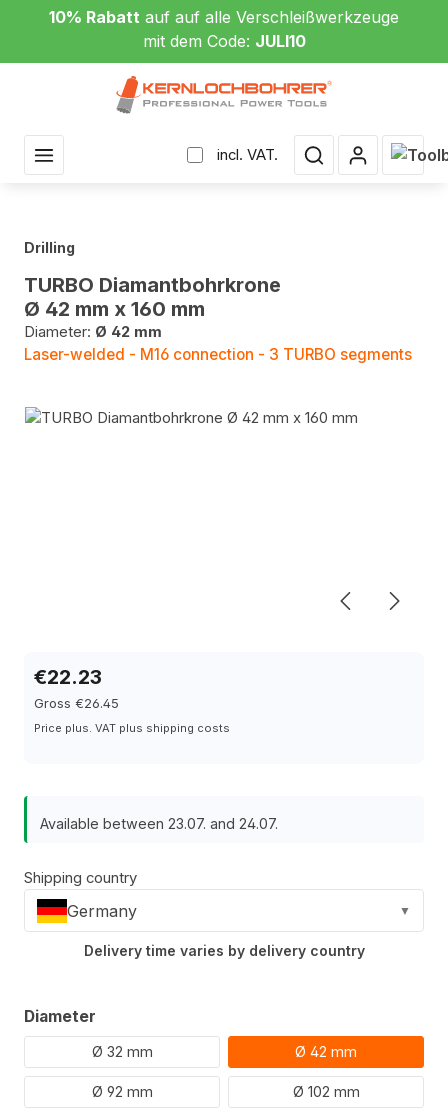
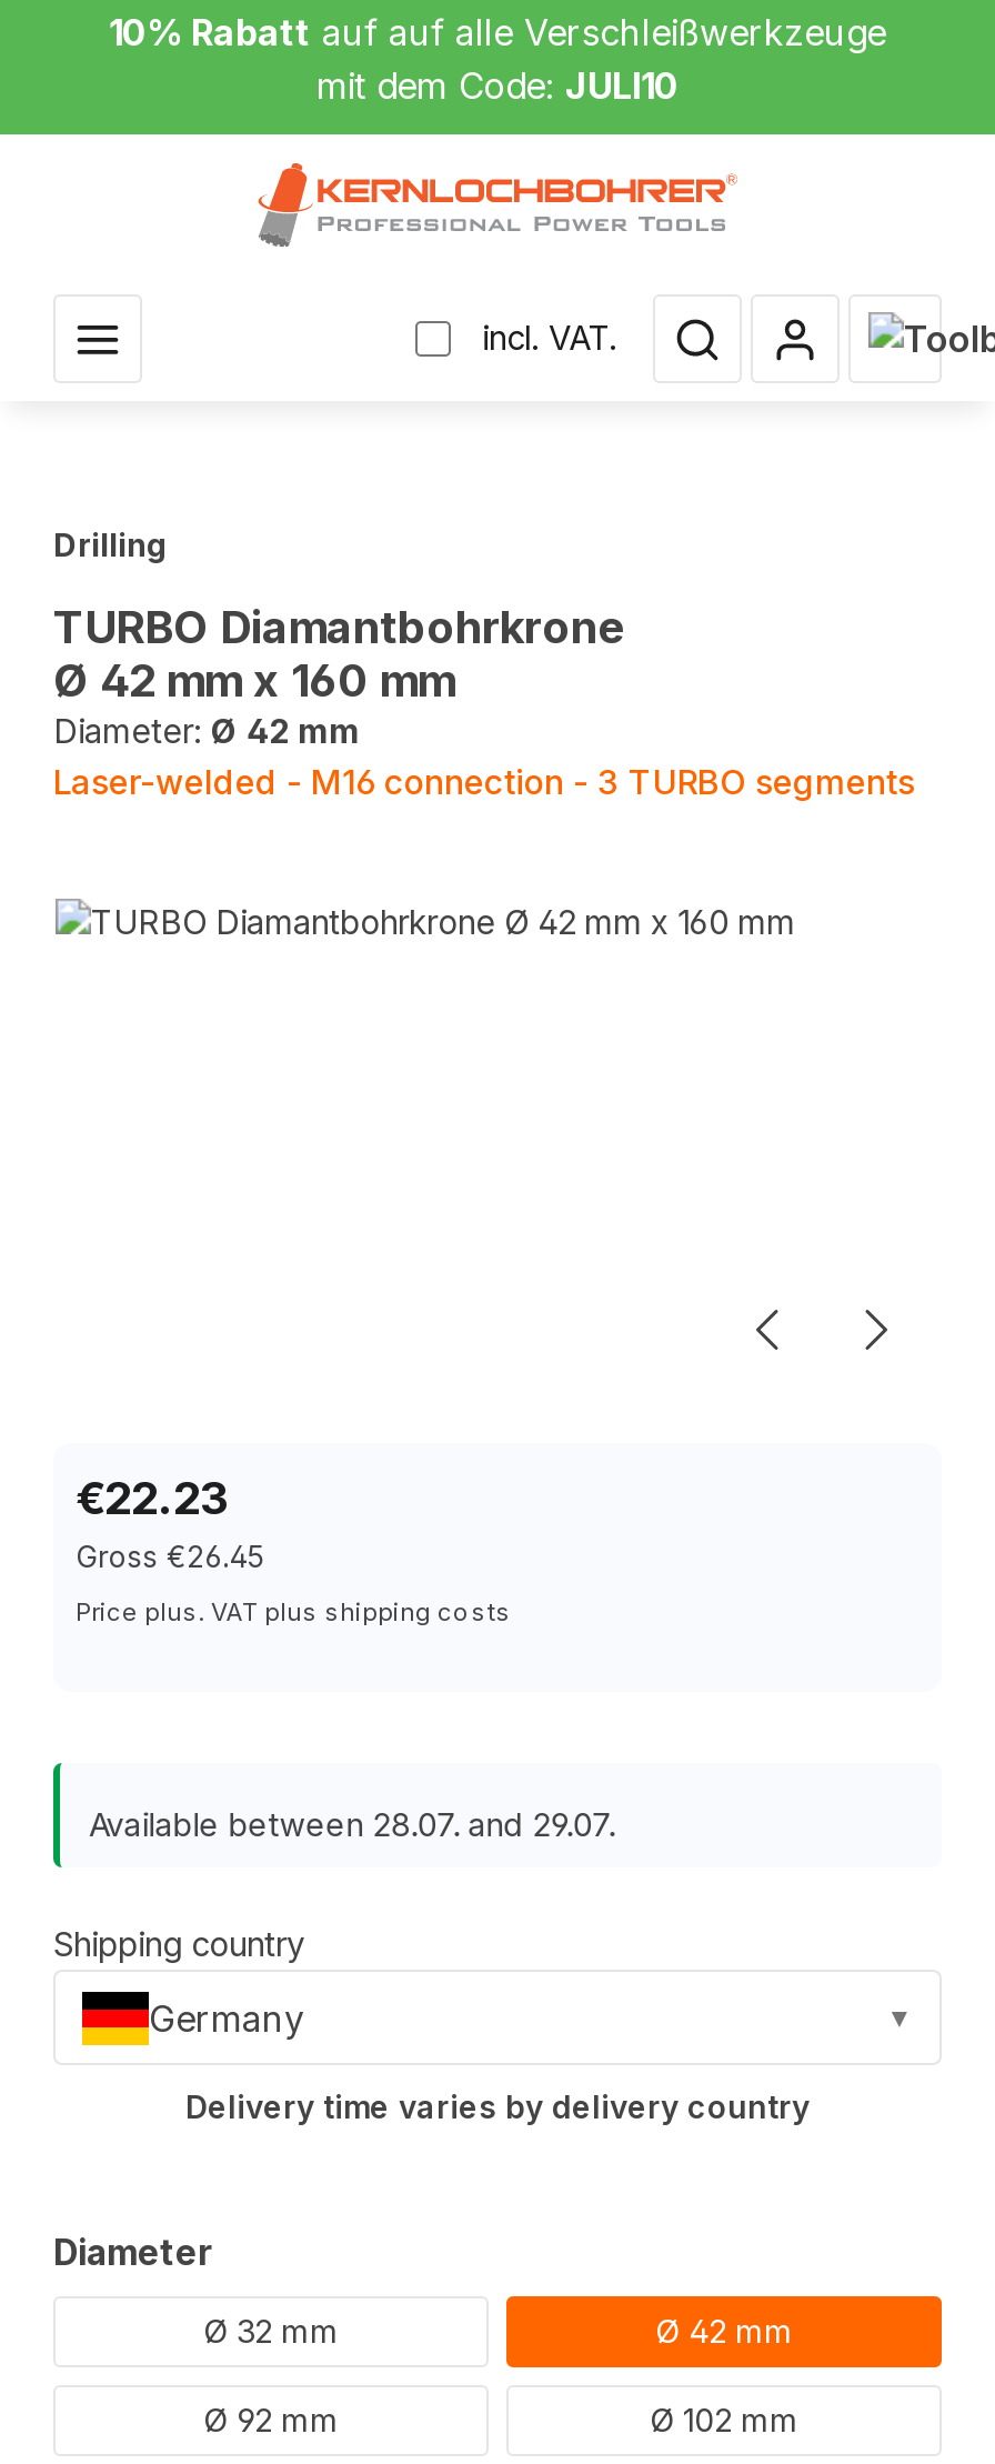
- Available between 23.07. and 24.07.
+ Available between 28.07. and 29.07.
